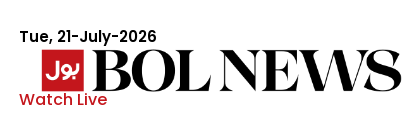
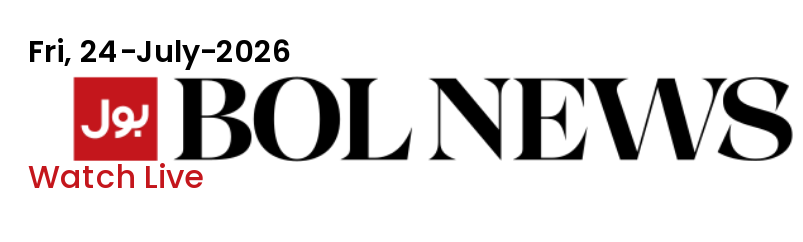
- Tue, 21-July-2026
+ Fri, 24-July-2026
